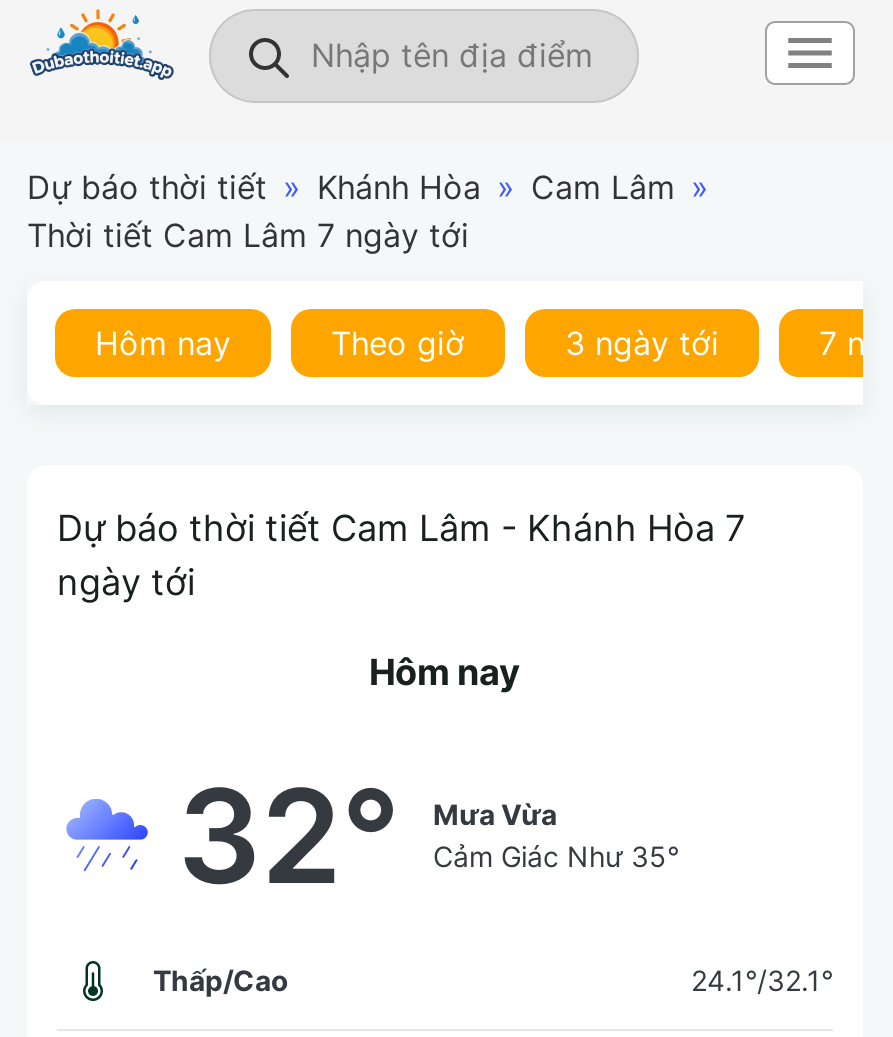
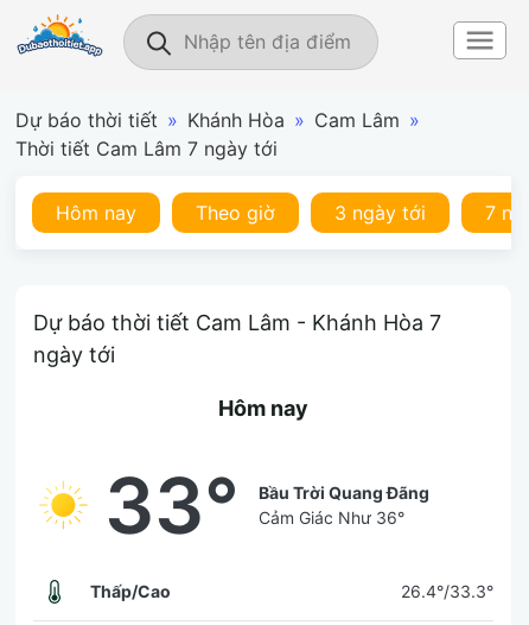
- [image]
- 32°
- Mưa Vừa
- Cảm Giác Như 35°
+ [image]
+ 33°
+ Bầu Trời Quang Đãng
+ Cảm Giác Như 36°

- 24.1°/32.1°
+ 26.4°/33.3°
